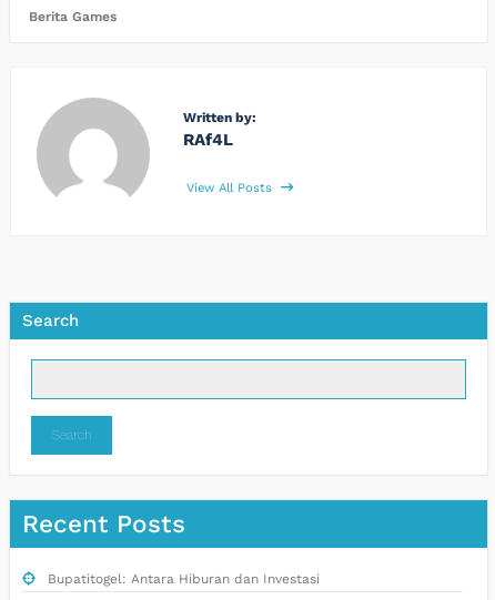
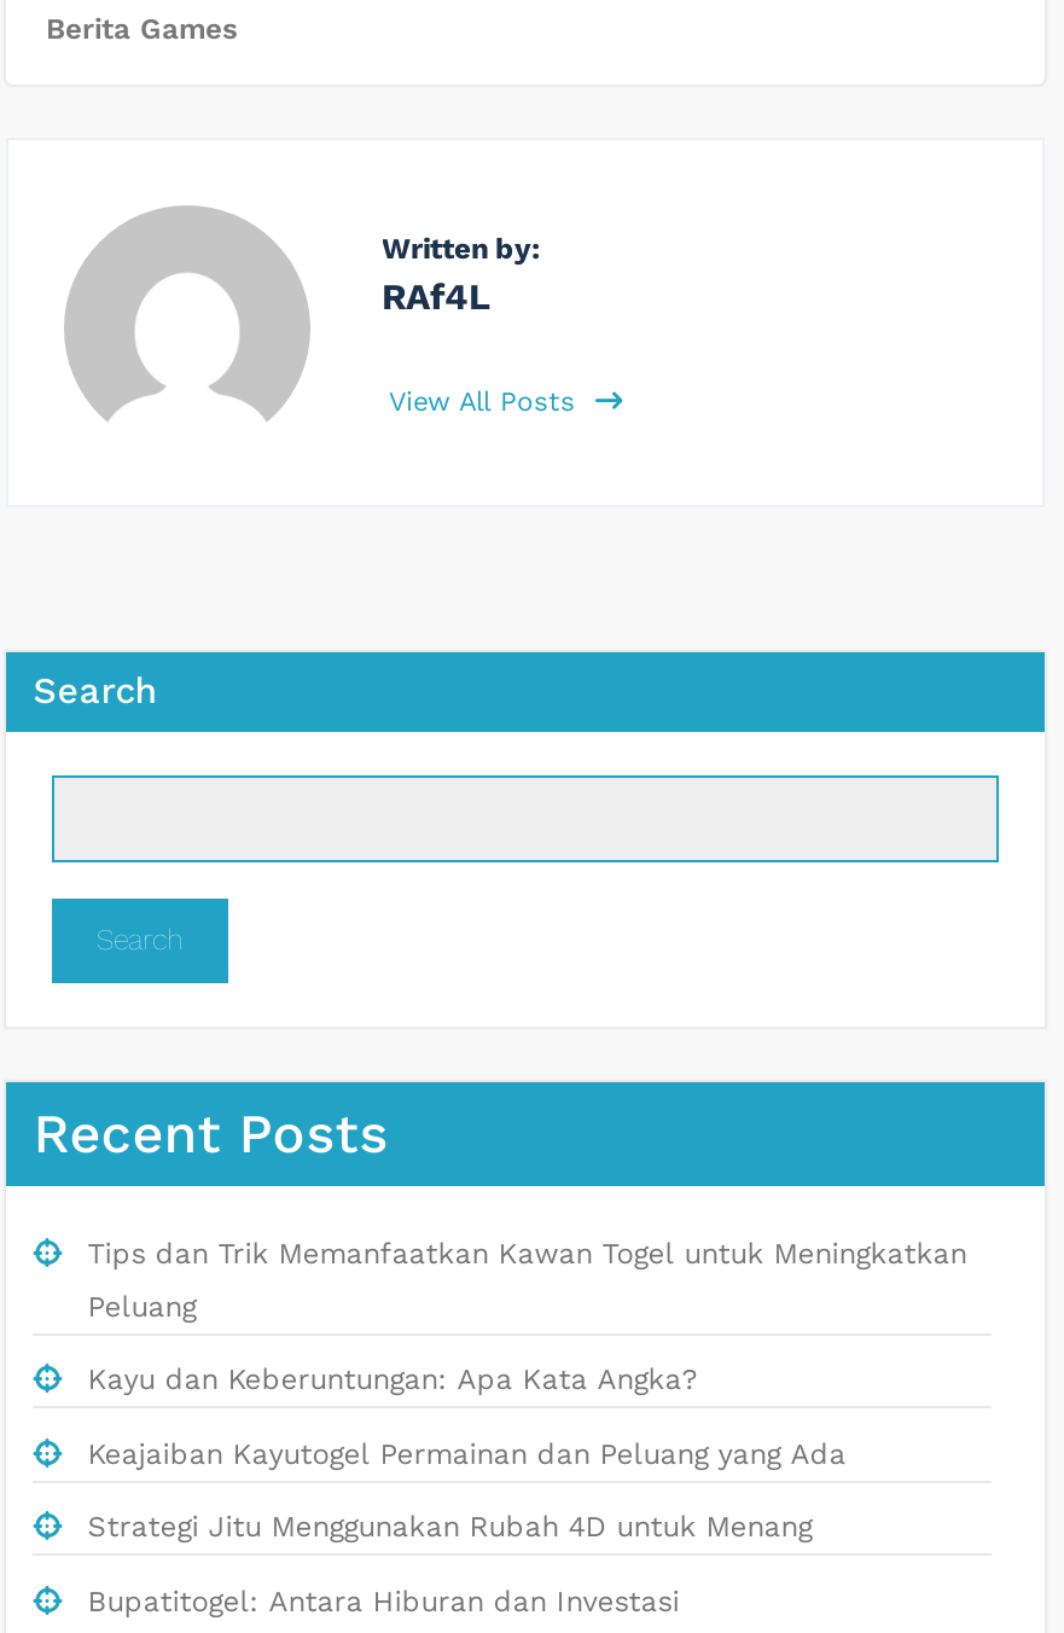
+ Tips dan Trik Memanfaatkan Kawan Togel untuk Meningkatkan
+ Peluang
+ Kayu dan Keberuntungan: Apa Kata Angka?
+ Keajaiban Kayutogel Permainan dan Peluang yang Ada
+ Strategi Jitu Menggunakan Rubah 4D untuk Menang
